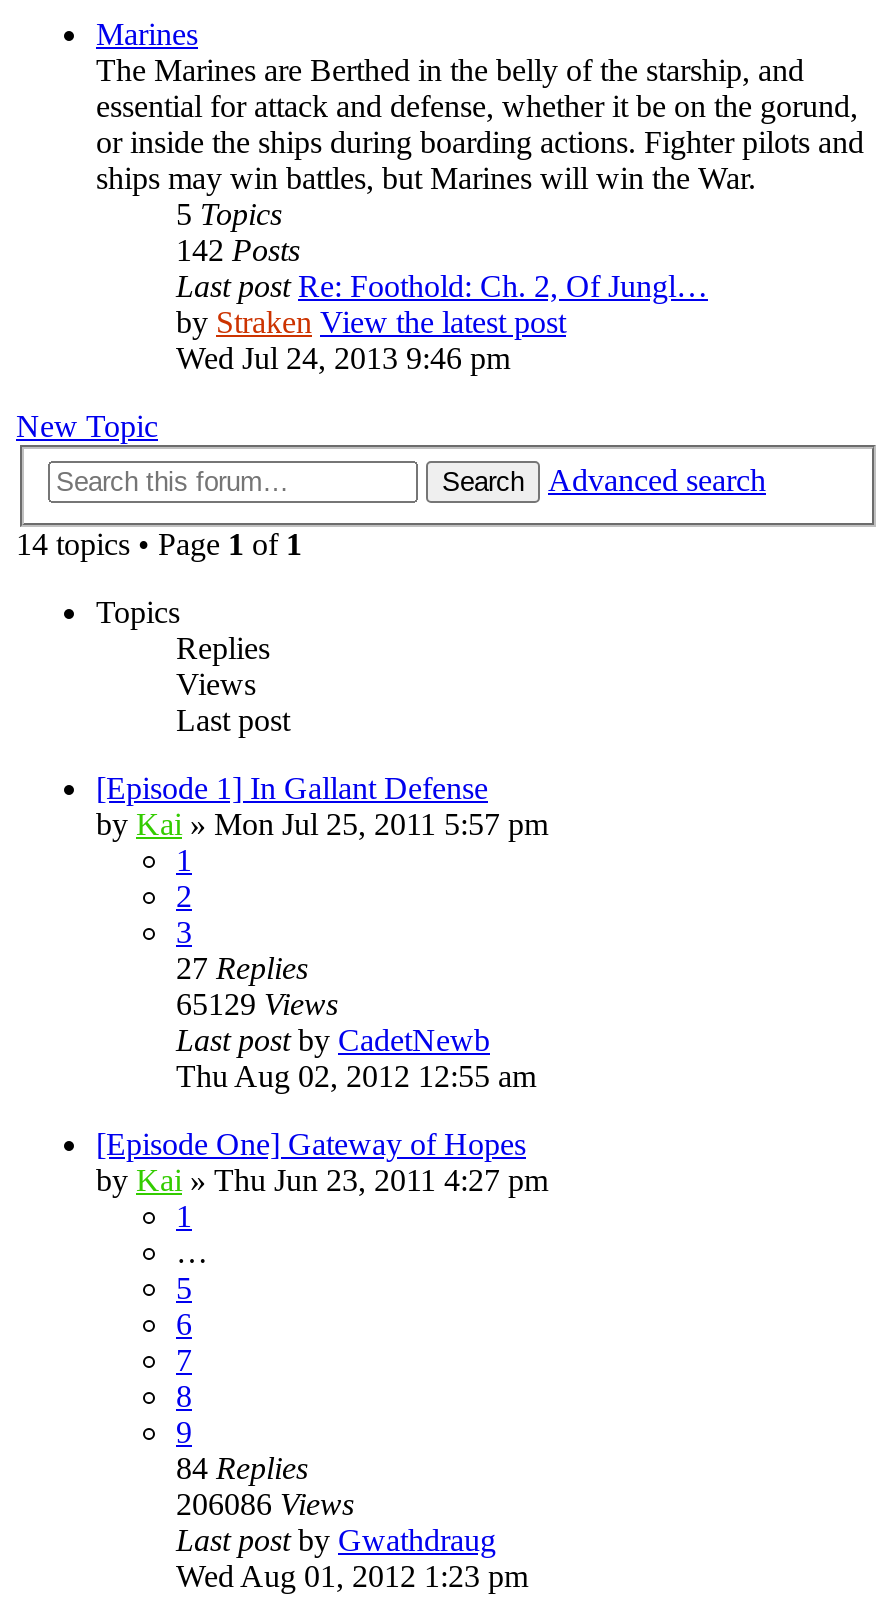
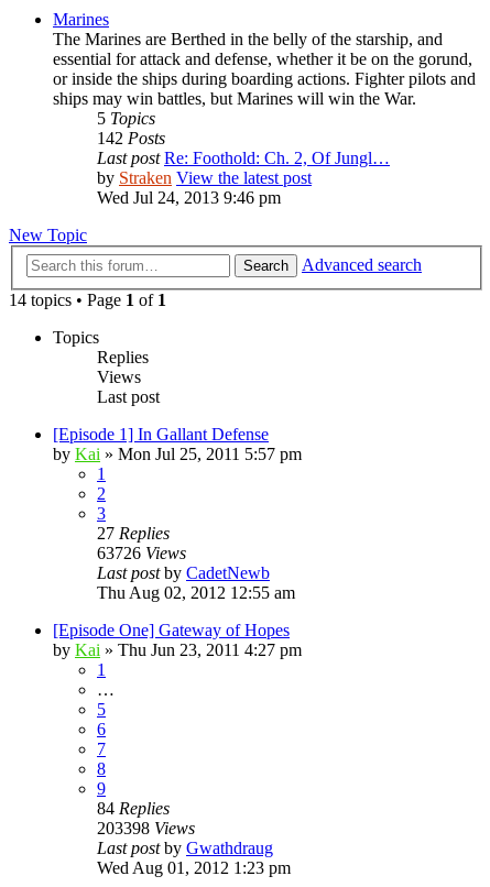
- 65129 Views
+ 63726 Views

- 206086 Views
+ 203398 Views
